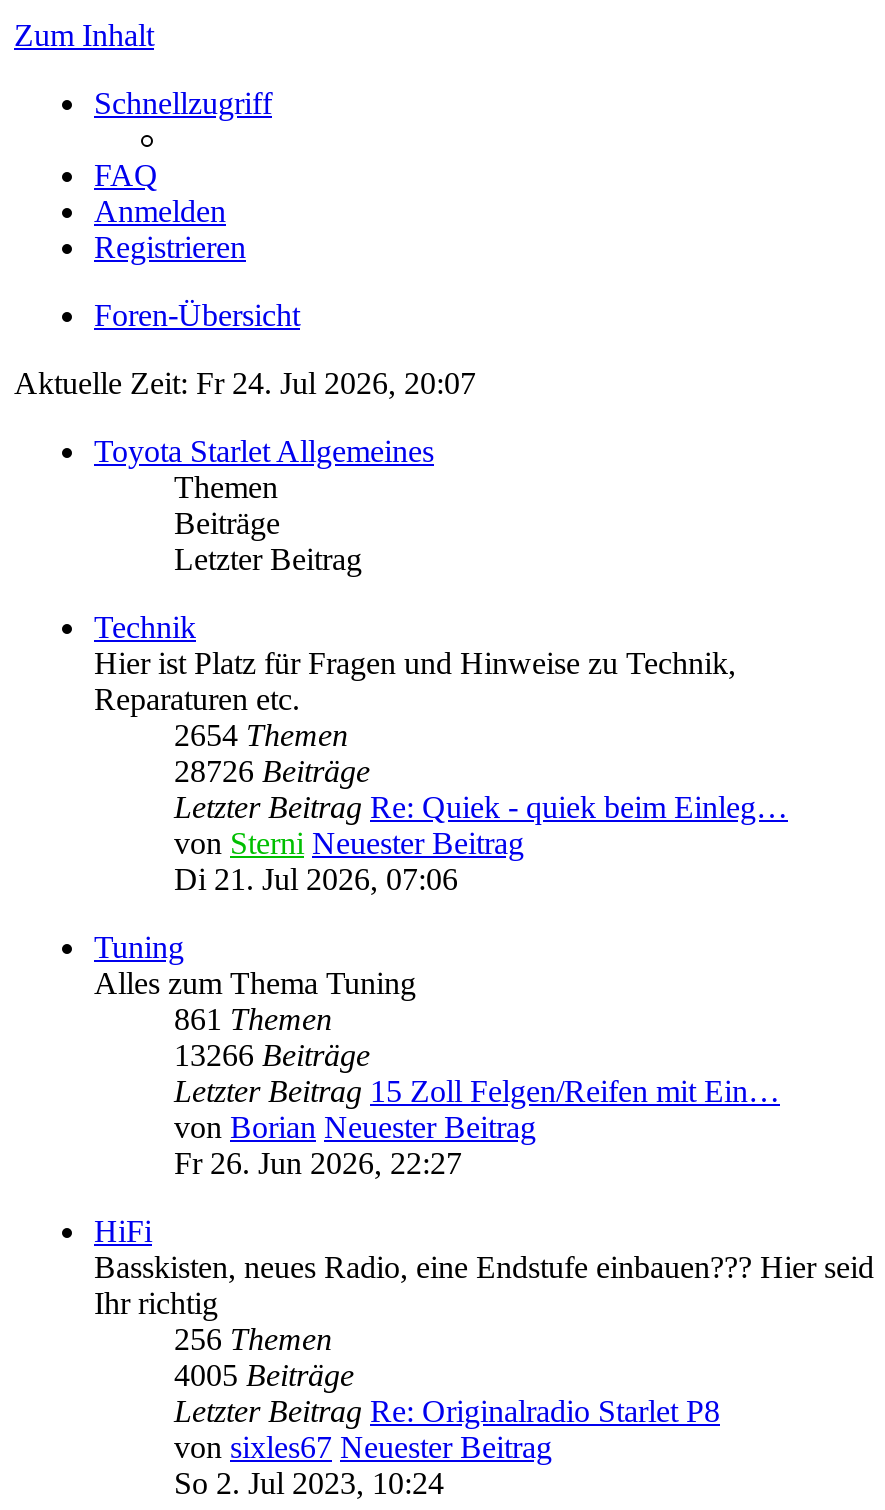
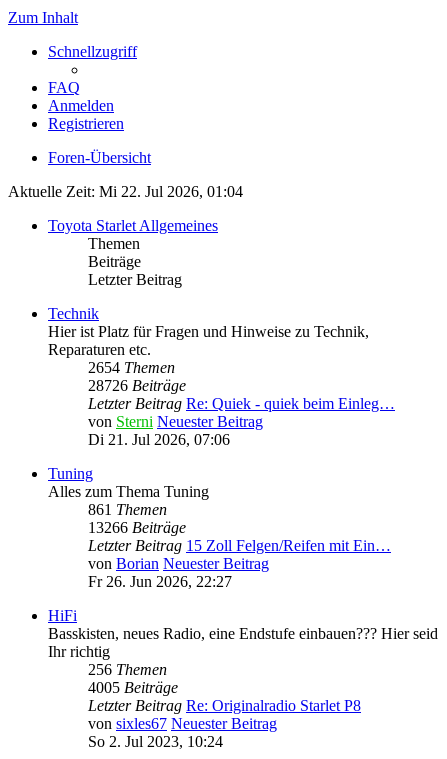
- Aktuelle Zeit: Fr 24. Jul 2026, 20:07
+ Aktuelle Zeit: Mi 22. Jul 2026, 01:04
